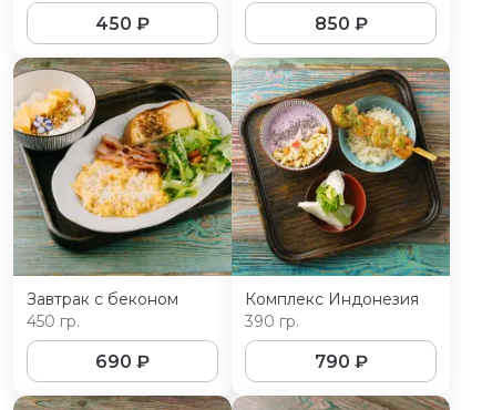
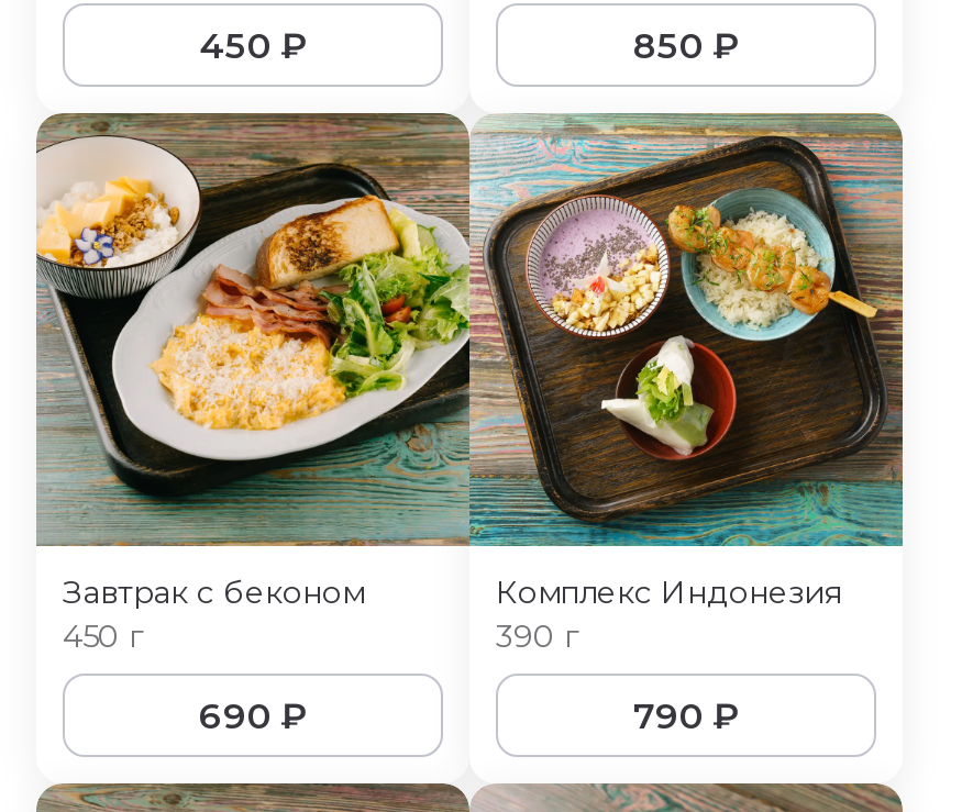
- 450 гр.
+ 450 г

- 390 гр.
+ 390 г
